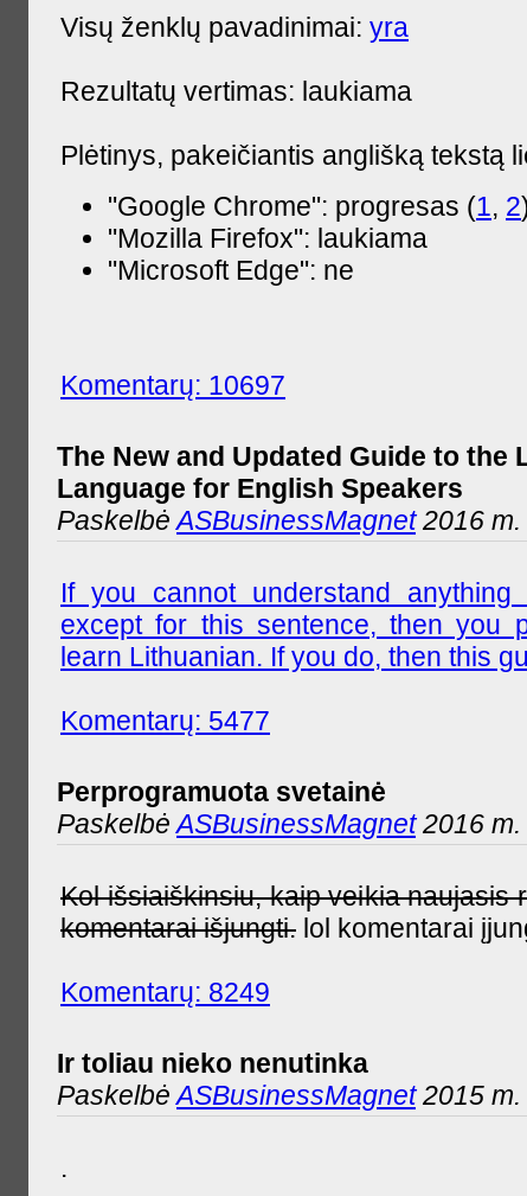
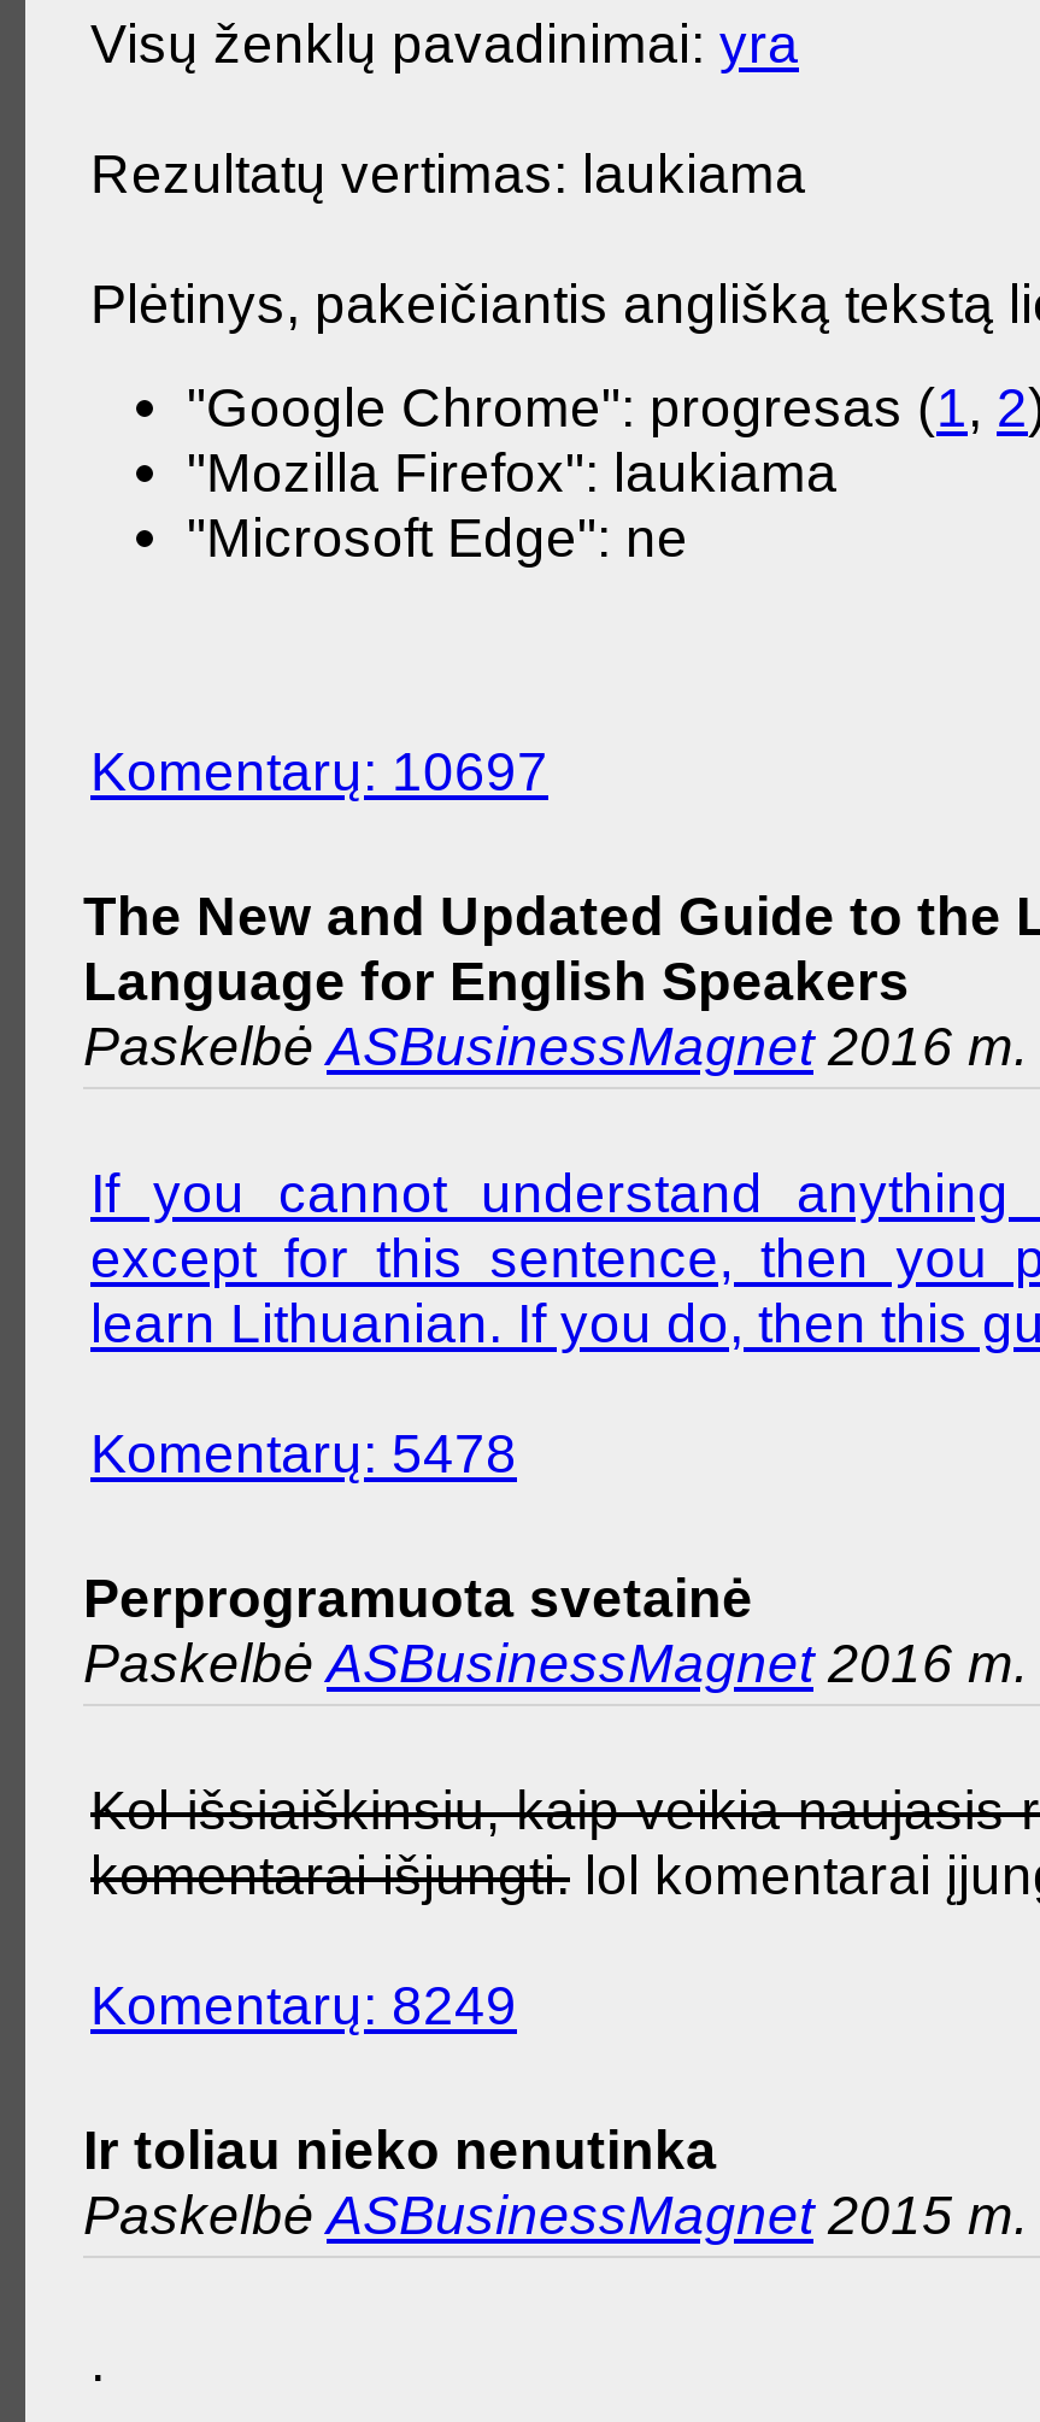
- Komentarų: 5477
+ Komentarų: 5478
